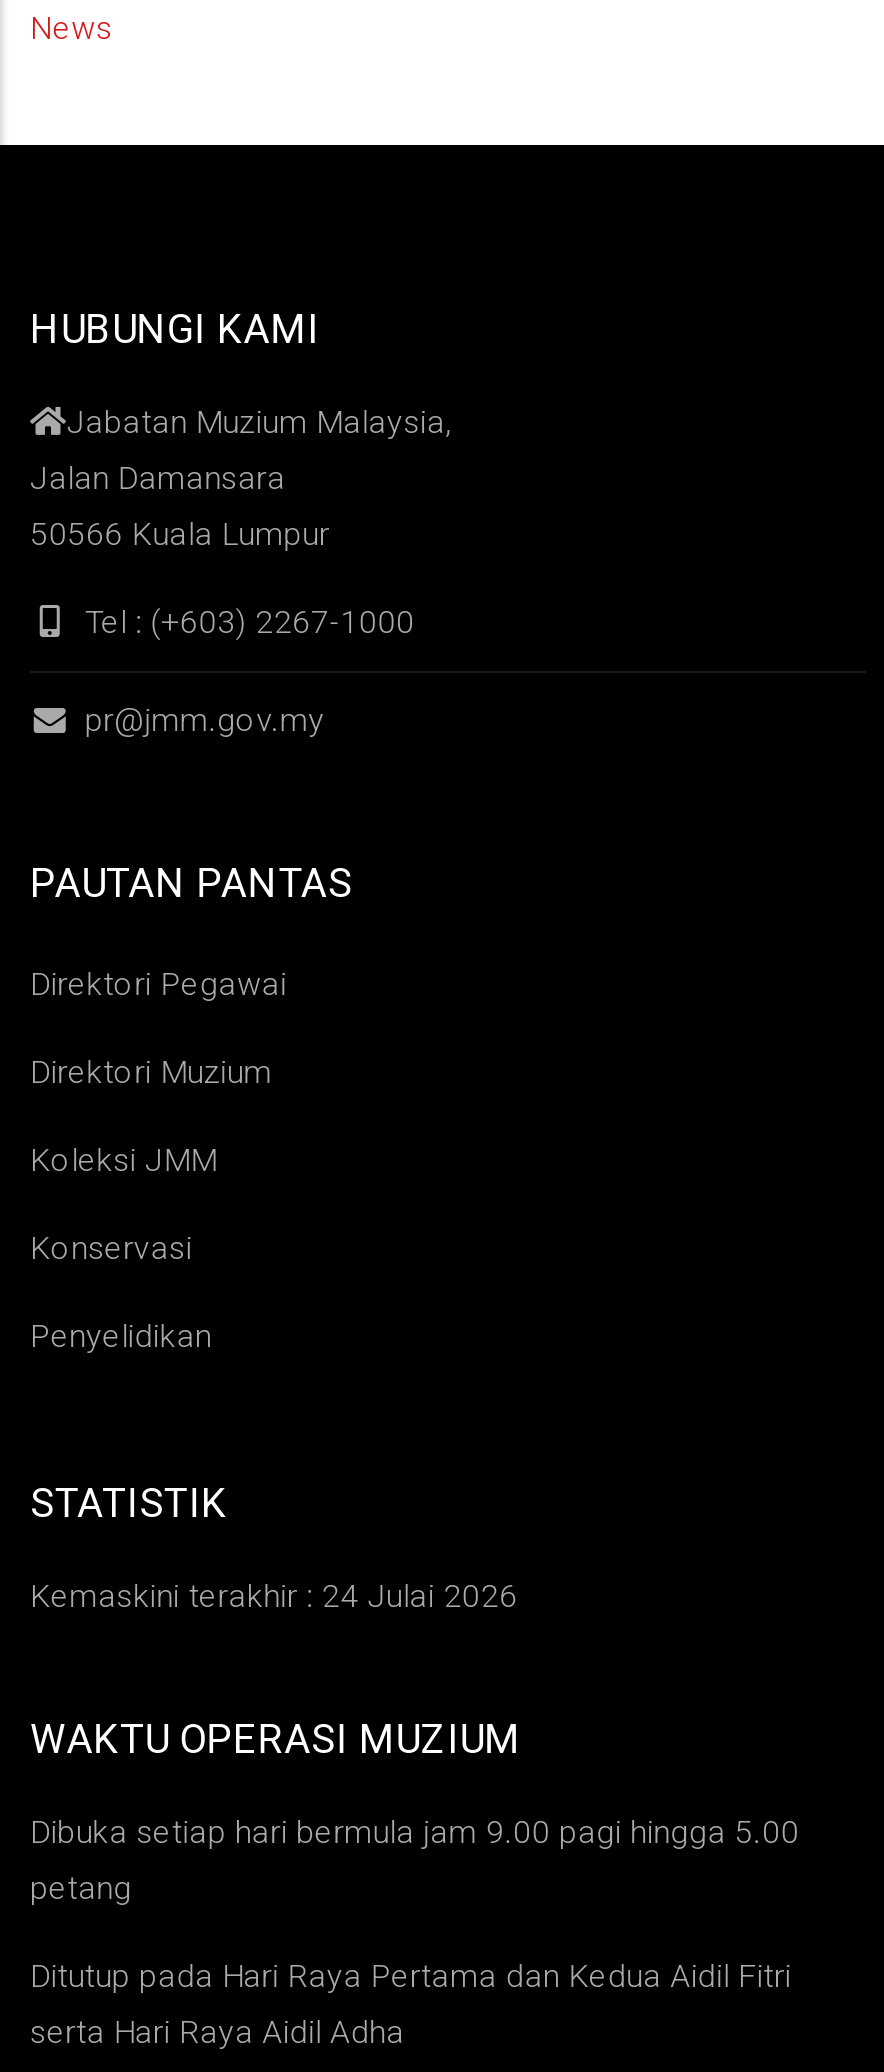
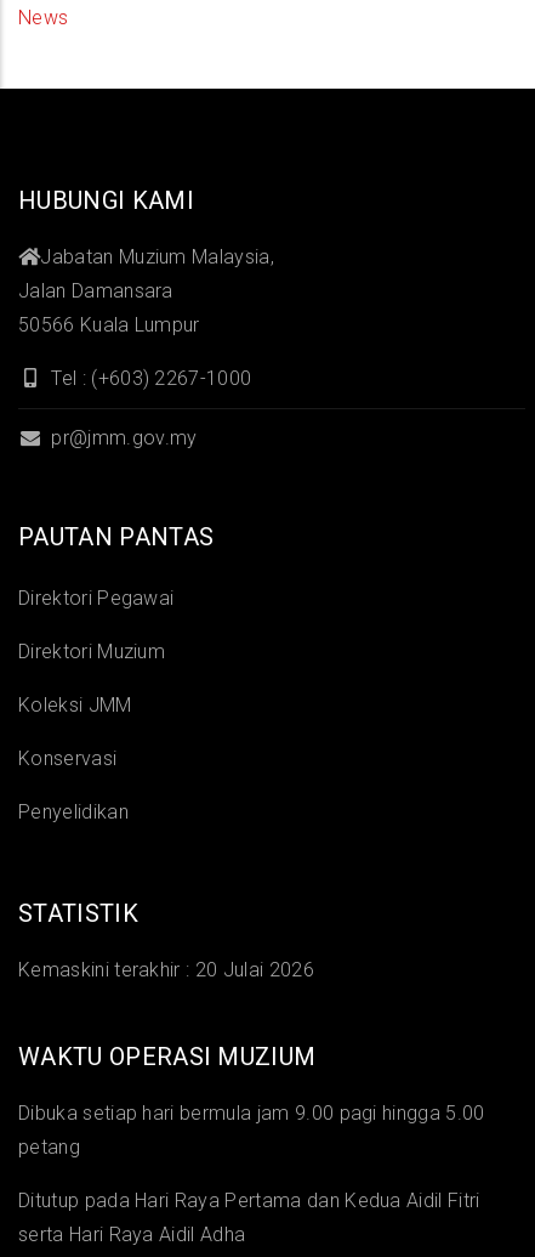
- Kemaskini terakhir : 24 Julai 2026
+ Kemaskini terakhir : 20 Julai 2026
